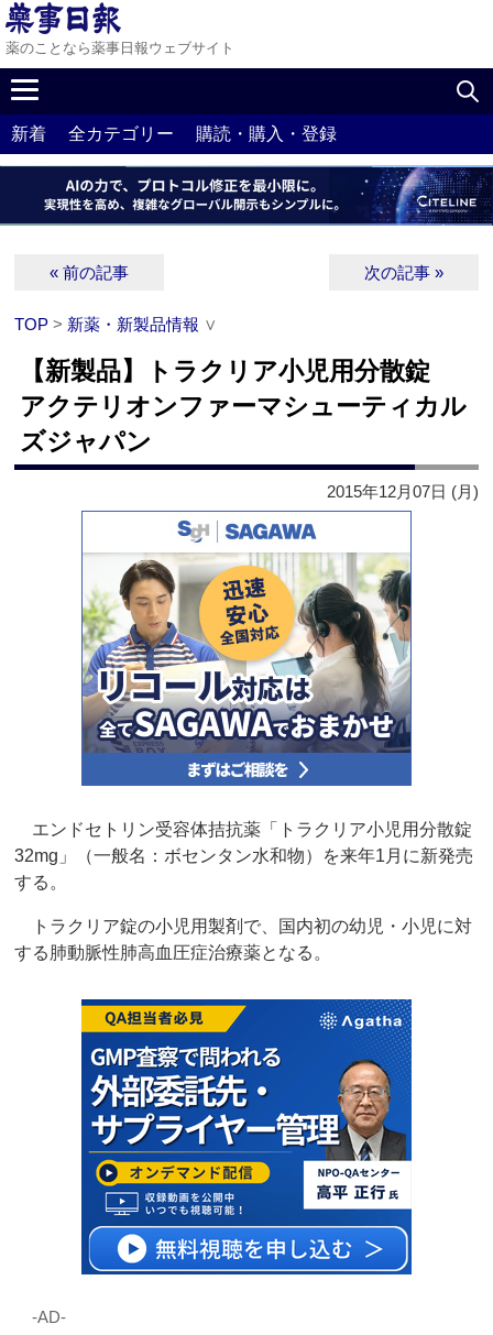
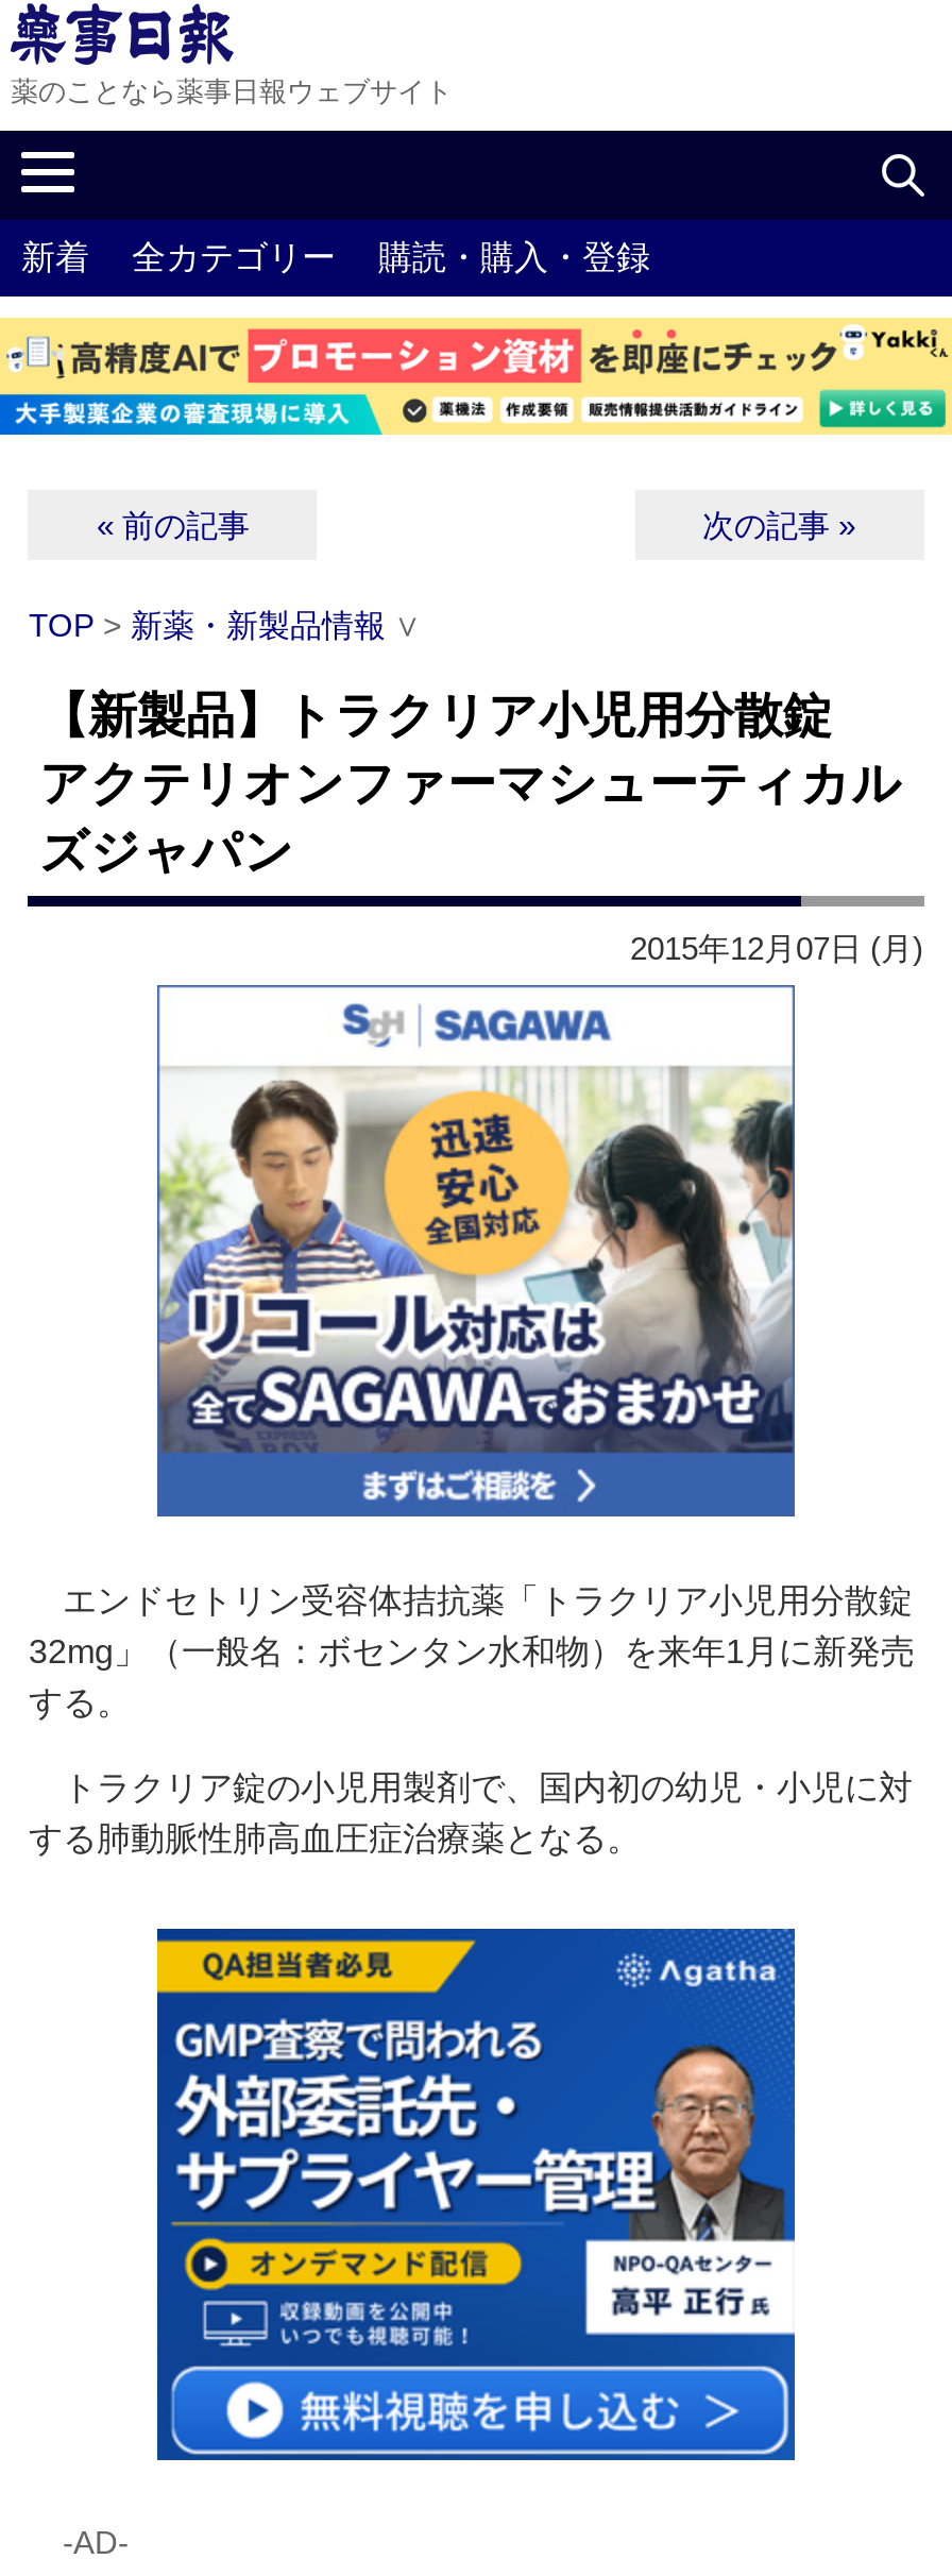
- [image]
+ [image]
